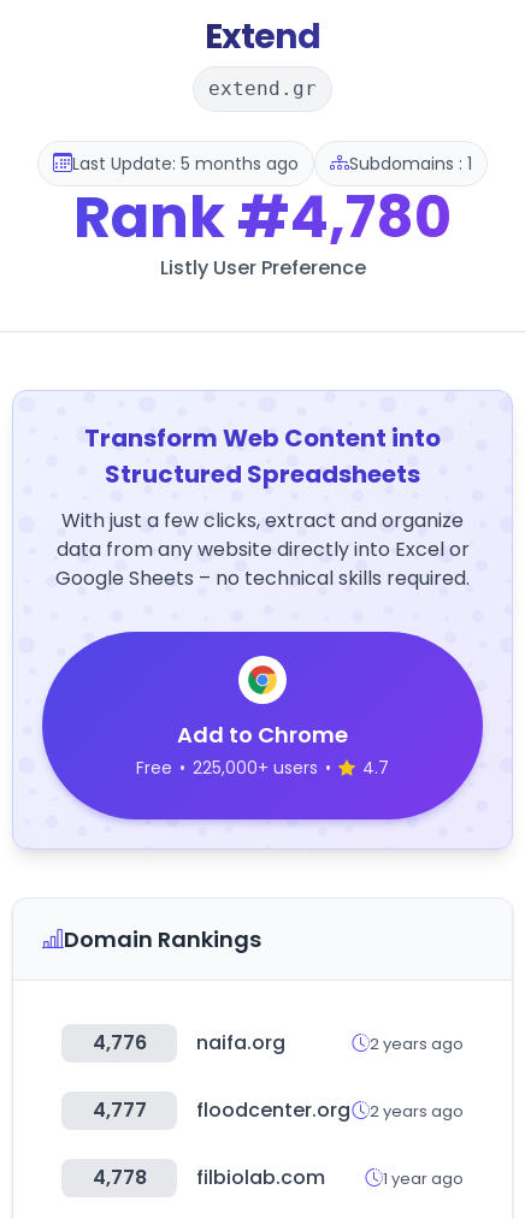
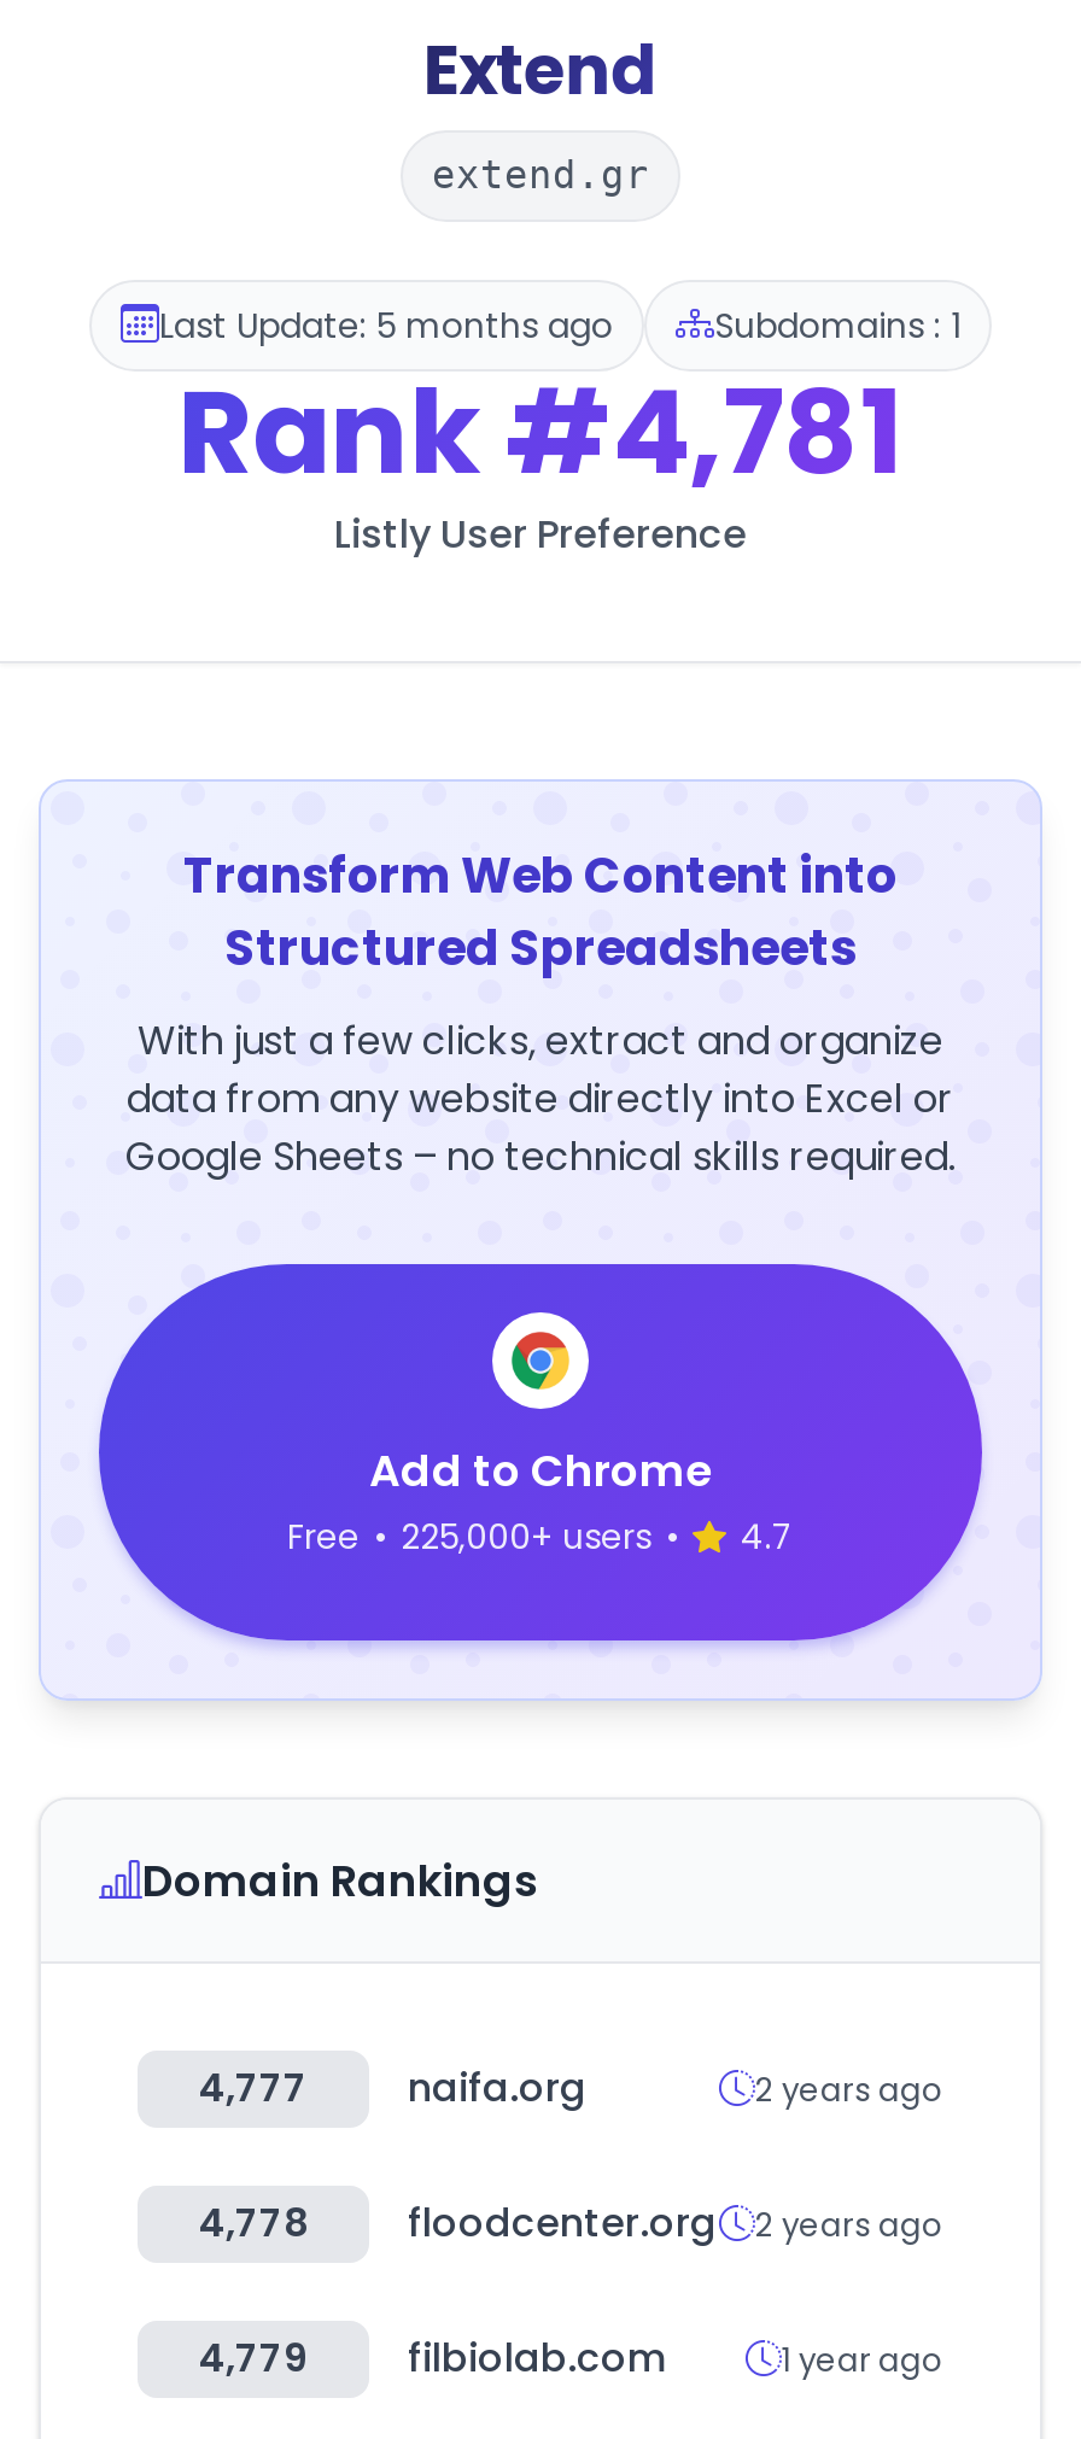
- Rank #4,780
+ Rank #4,781

- 4,776 naifa.org
+ 4,777 naifa.org

- 4,777 floodcenter.org 2 years ago
+ 4,778 floodcenter.org 2 years ago

- 4,778 filbiolab.com
+ 4,779 filbiolab.com
